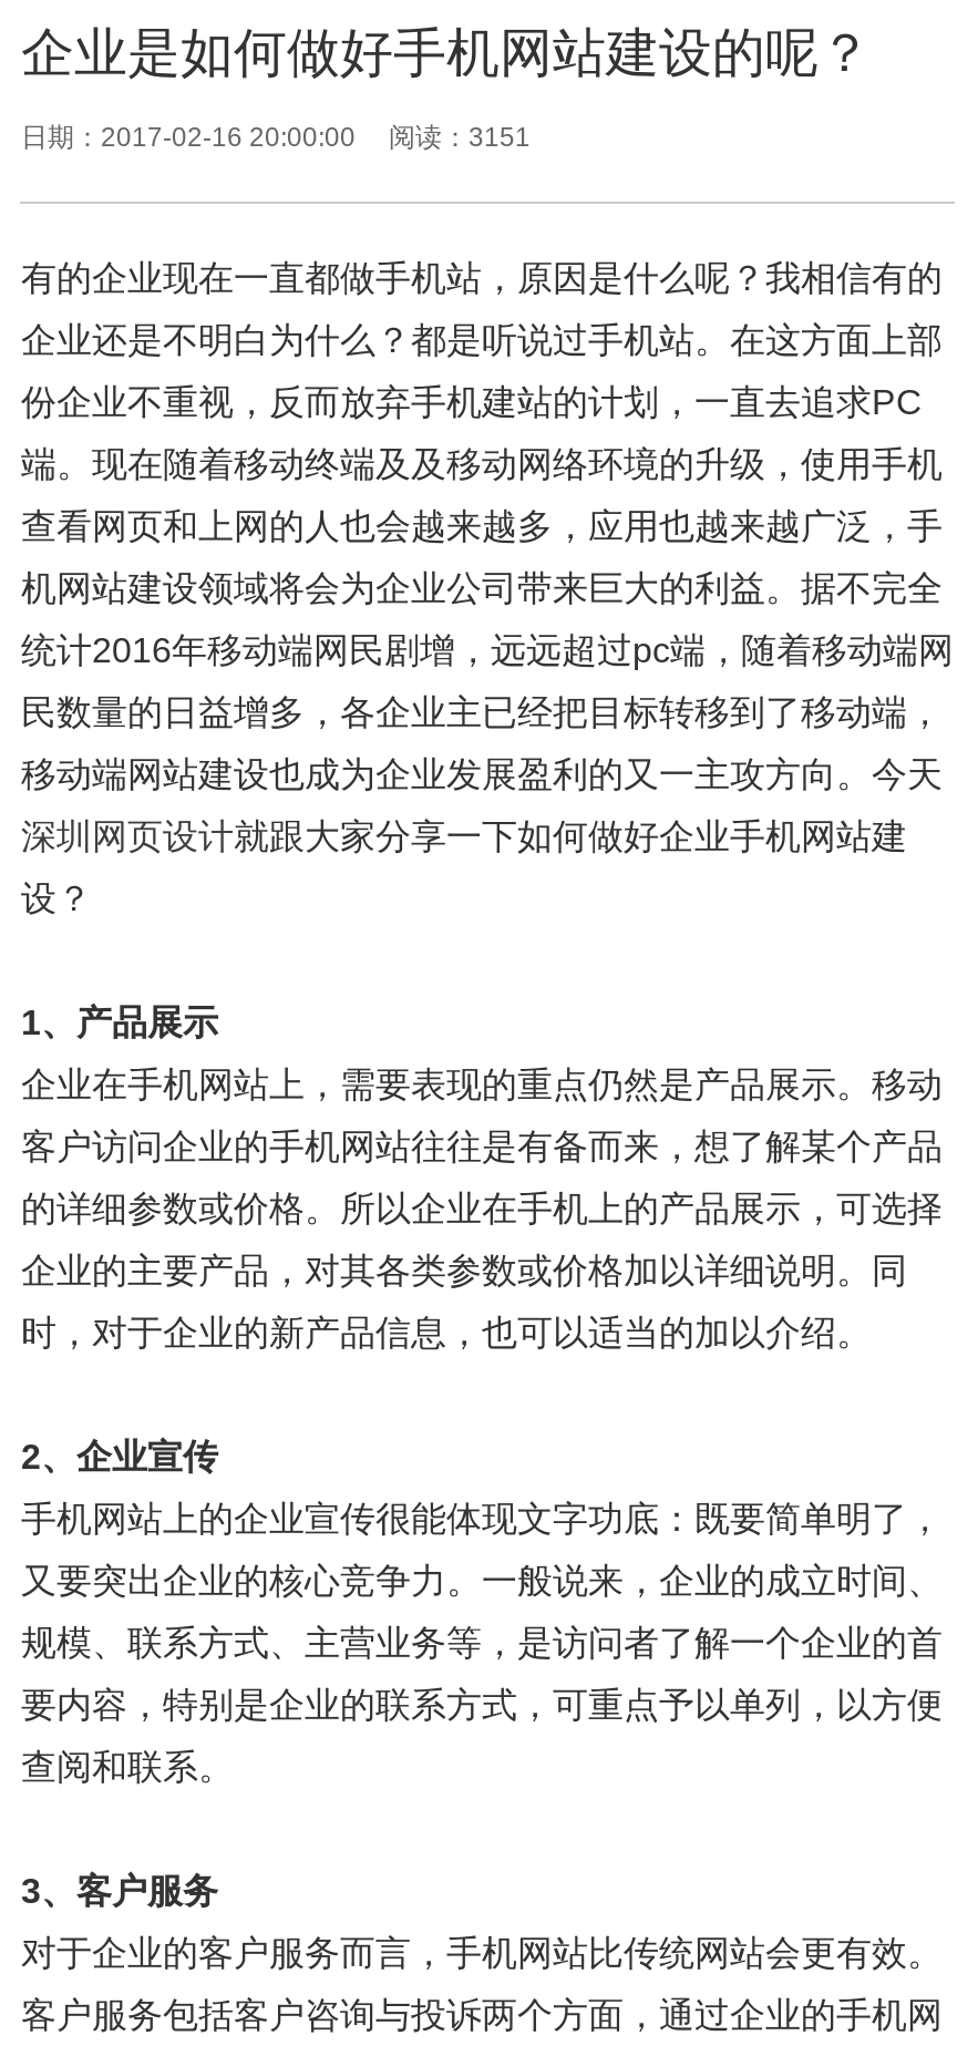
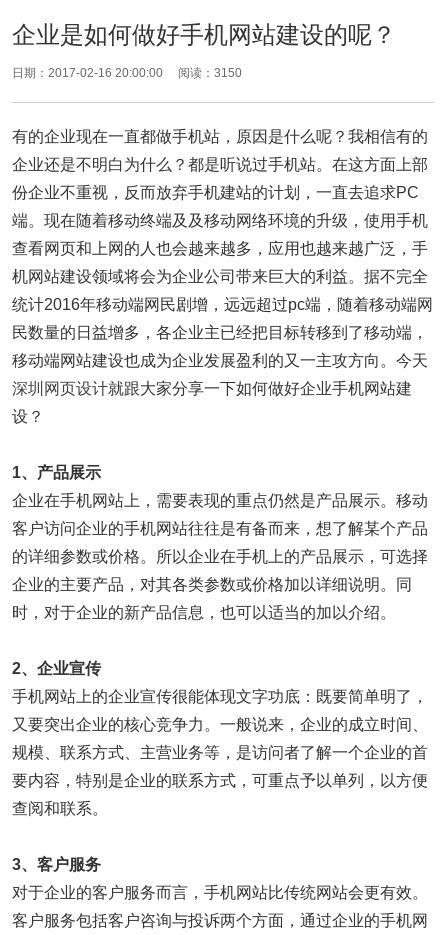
- 日期：2017-02-16 20:00:00 阅读：3151
+ 日期：2017-02-16 20:00:00 阅读：3150
